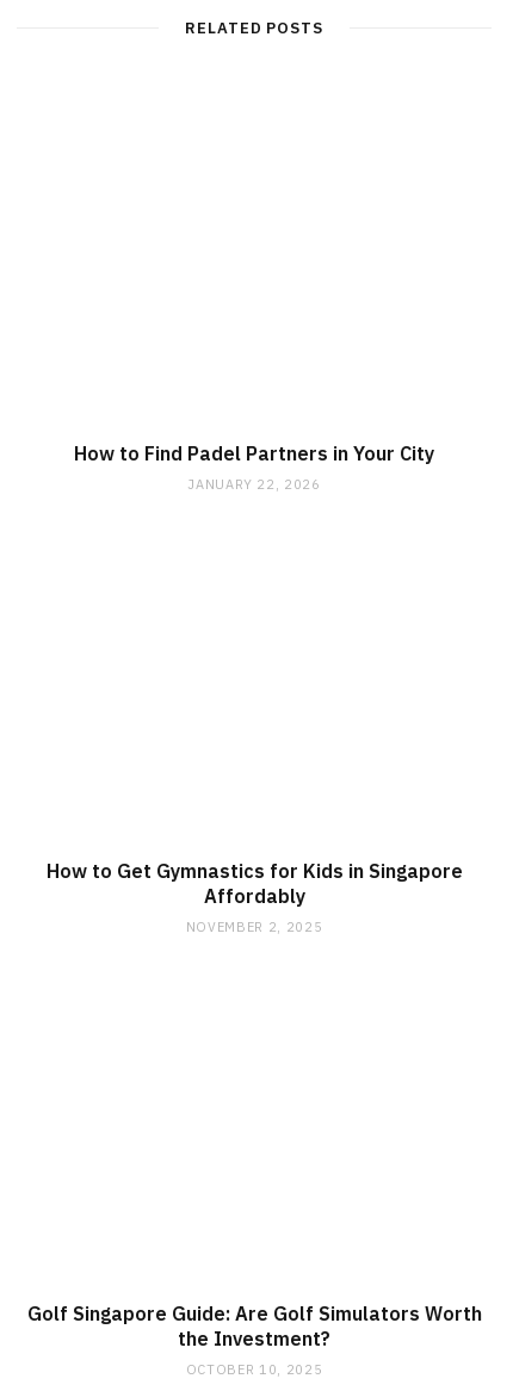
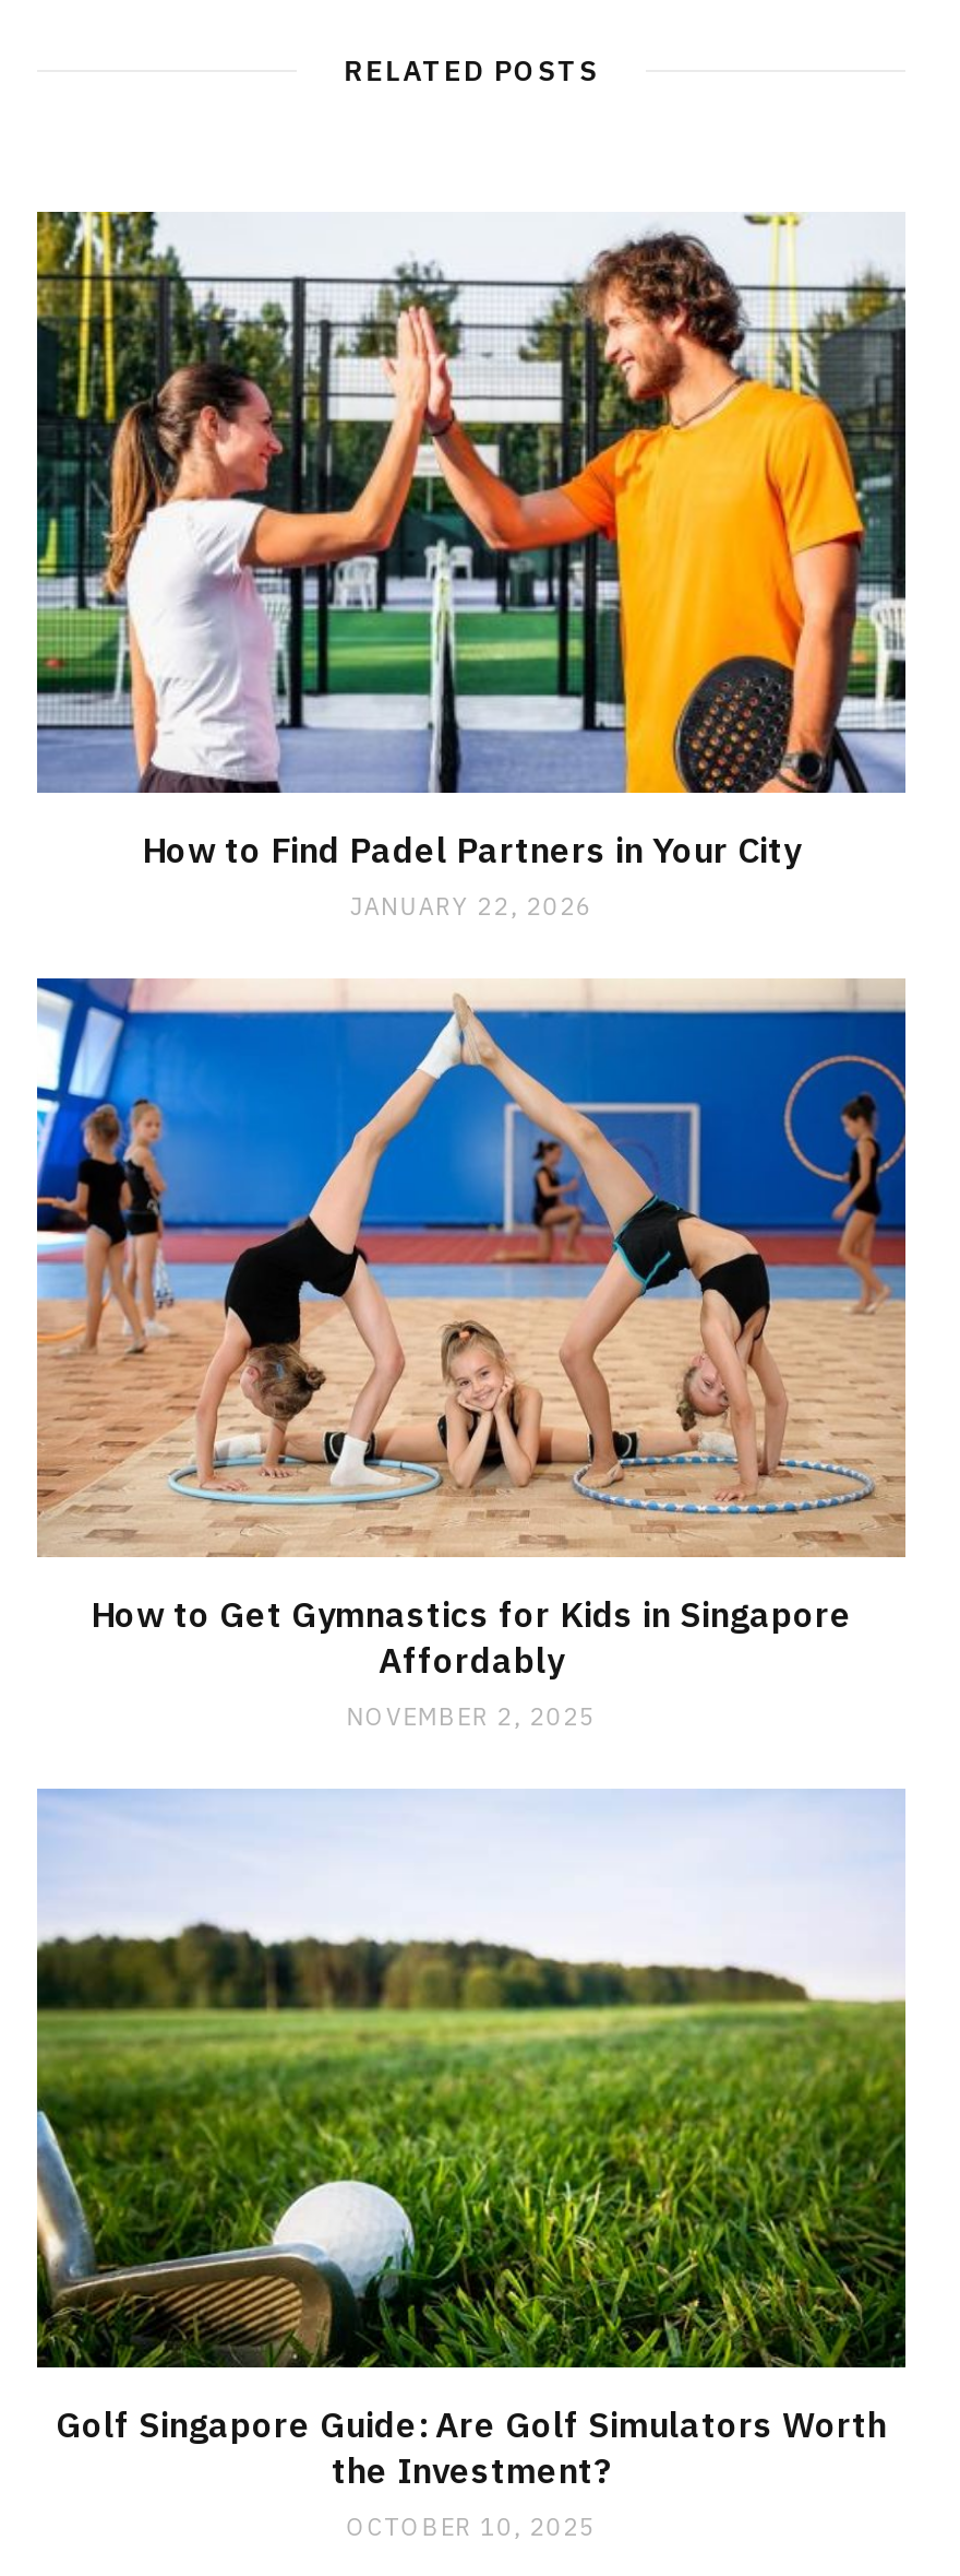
+ [image]

+ [image]

+ [image]
